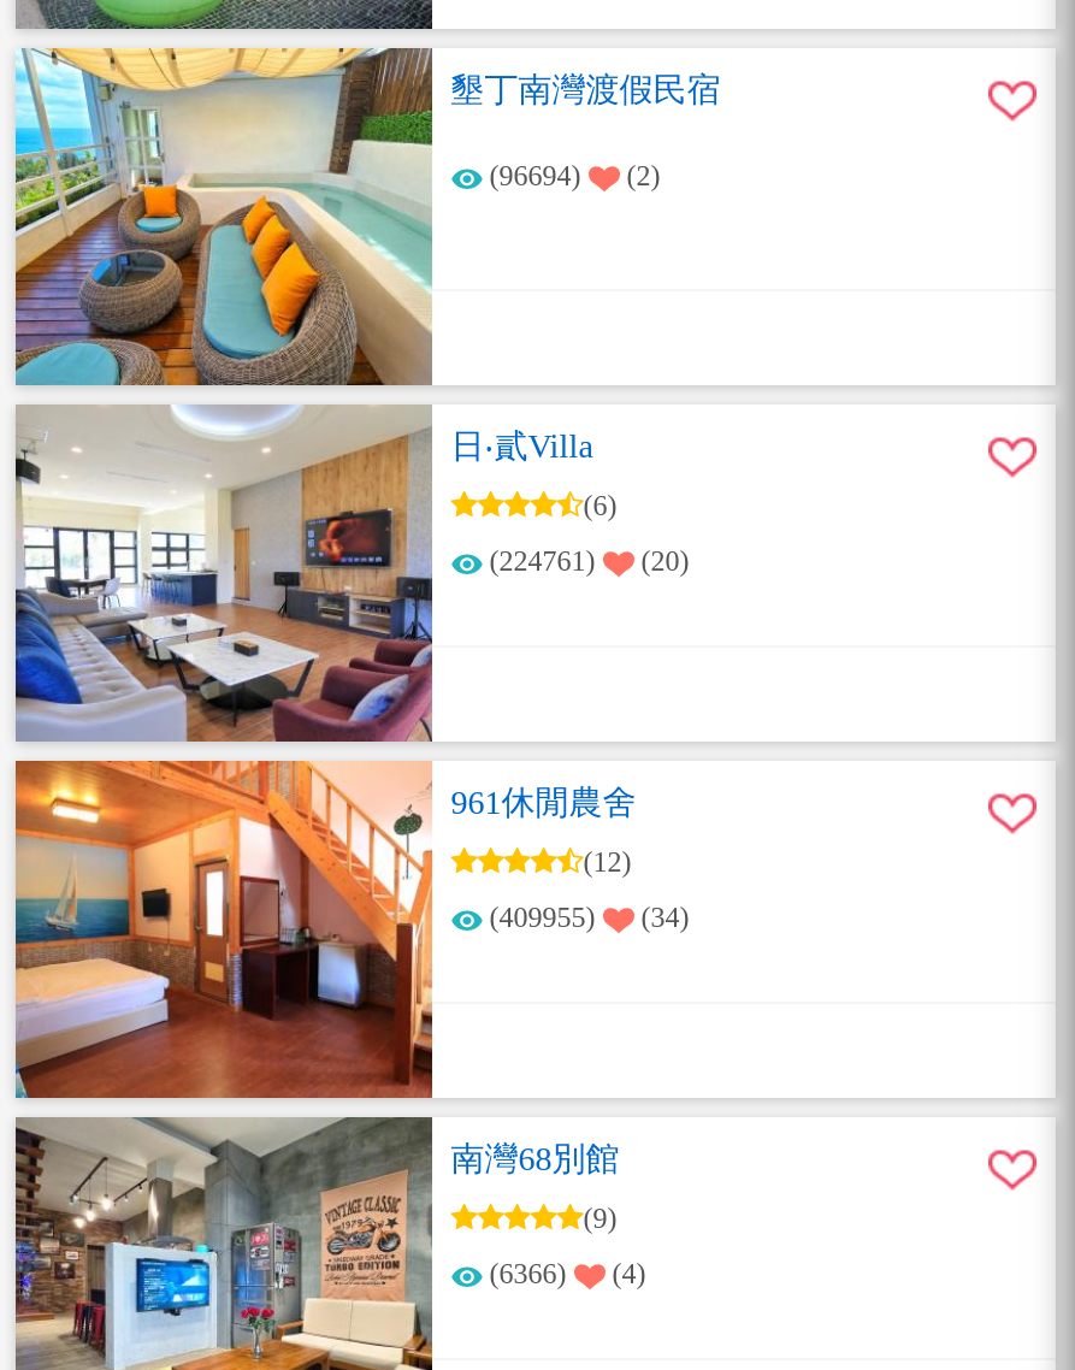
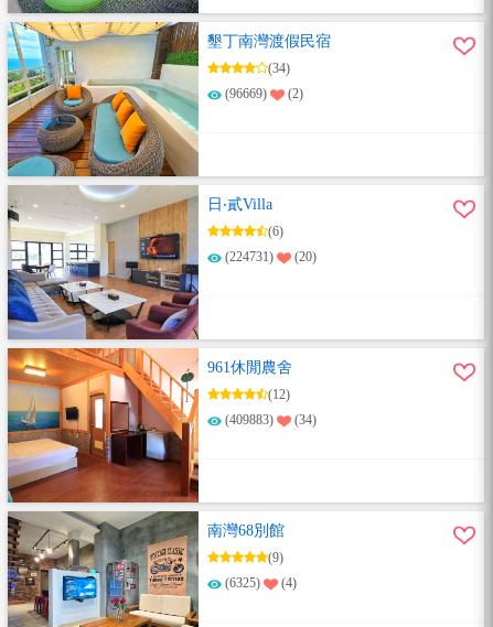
- (96694)
+ (34)
+ (96669)

- (224761) (20)
+ (224731) (20)

- (409955) (34)
+ (409883) (34)

- (6366) (4)
+ (6325) (4)
